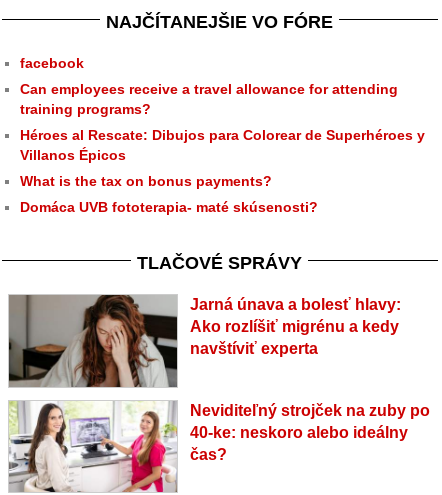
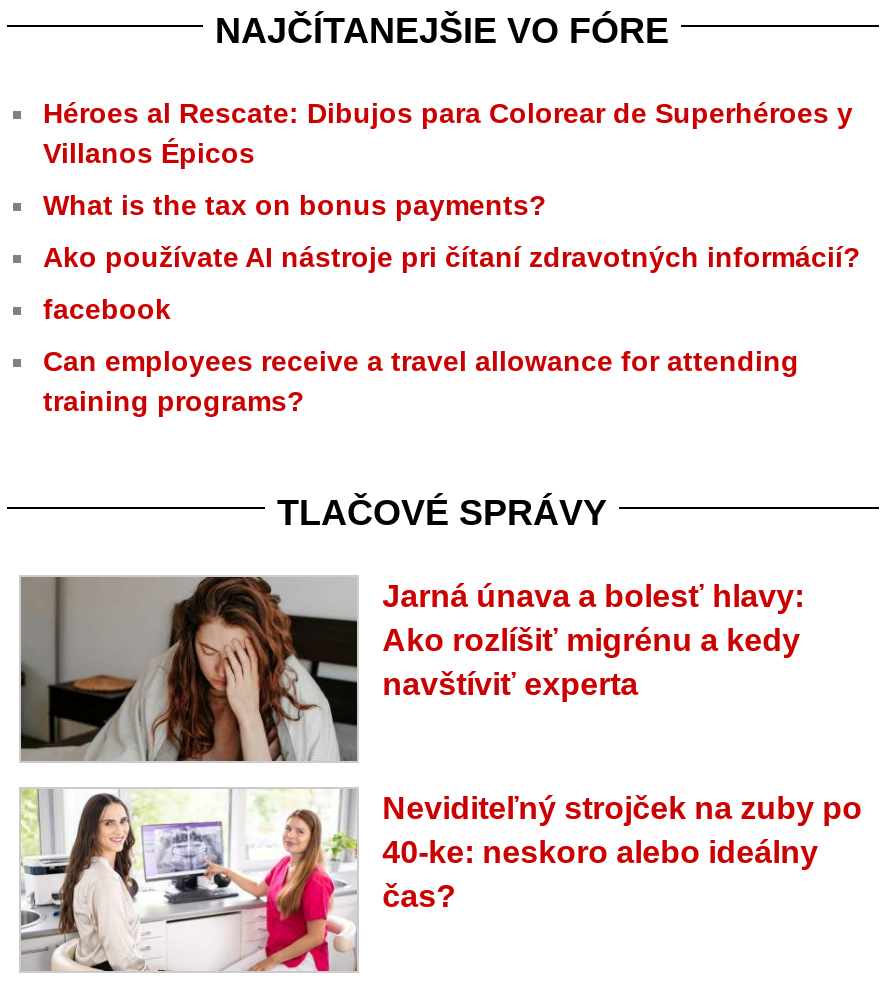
+ Ako používate AI nástroje pri čítaní zdravotných informácií?

moved down: facebook | Can employees receive a travel allowance for attending | training programs?

moved up: Héroes al Rescate: Dibujos para Colorear de Superhéroes y | Villanos Épicos | What is the tax on bonus payments?

- Domáca UVB fototerapia- maté skúsenosti?
